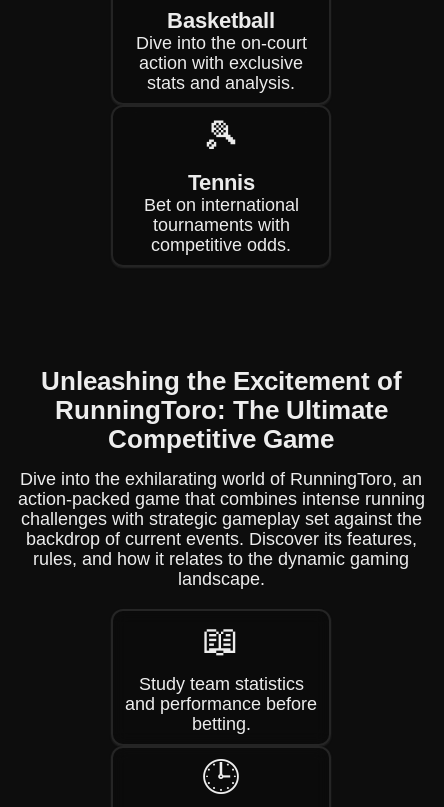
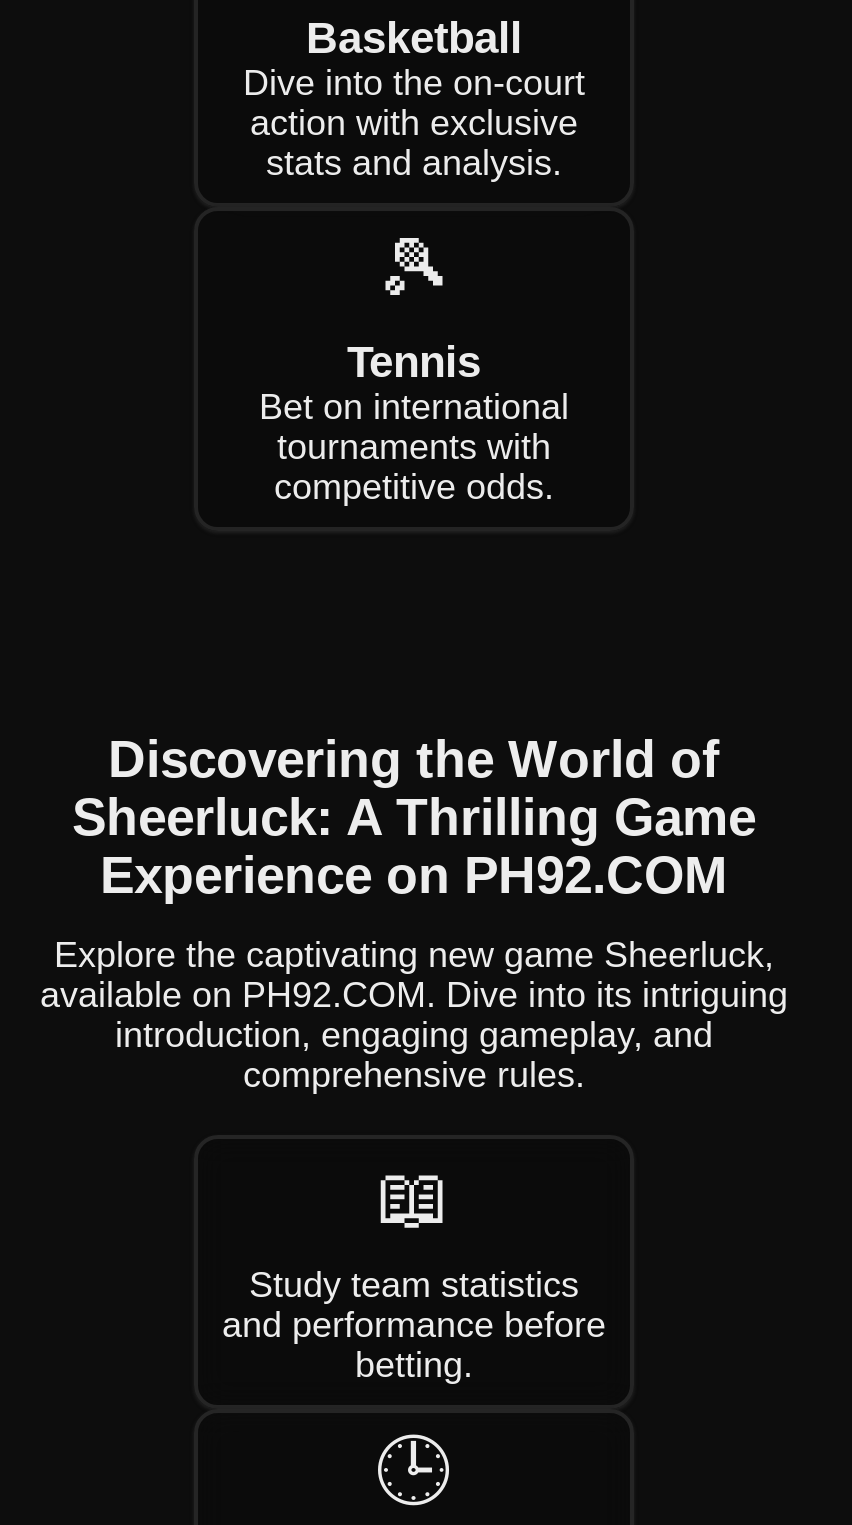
- Unleashing the Excitement of
- RunningToro: The Ultimate
- Competitive Game
+ Discovering the World of
+ Sheerluck: A Thrilling Game
+ Experience on PH92.COM

- Dive into the exhilarating world of RunningToro, an
- action-packed game that combines intense running
- challenges with strategic gameplay set against the
- backdrop of current events. Discover its features,
- rules, and how it relates to the dynamic gaming
- landscape.
+ Explore the captivating new game Sheerluck,
+ available on PH92.COM. Dive into its intriguing
+ introduction, engaging gameplay, and
+ comprehensive rules.
